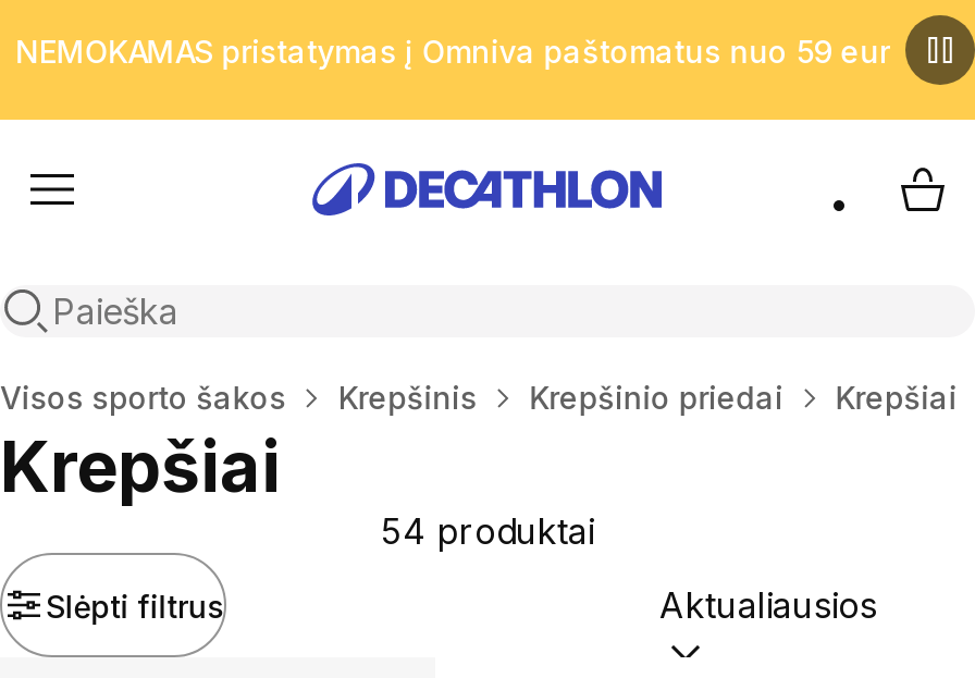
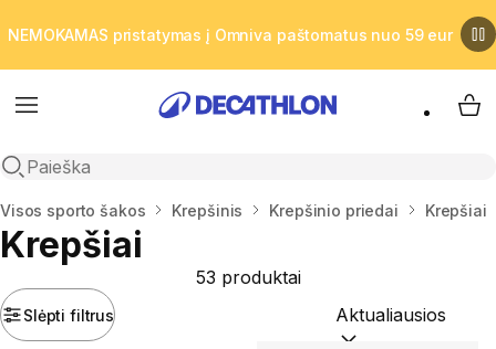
- 54 produktai
+ 53 produktai
